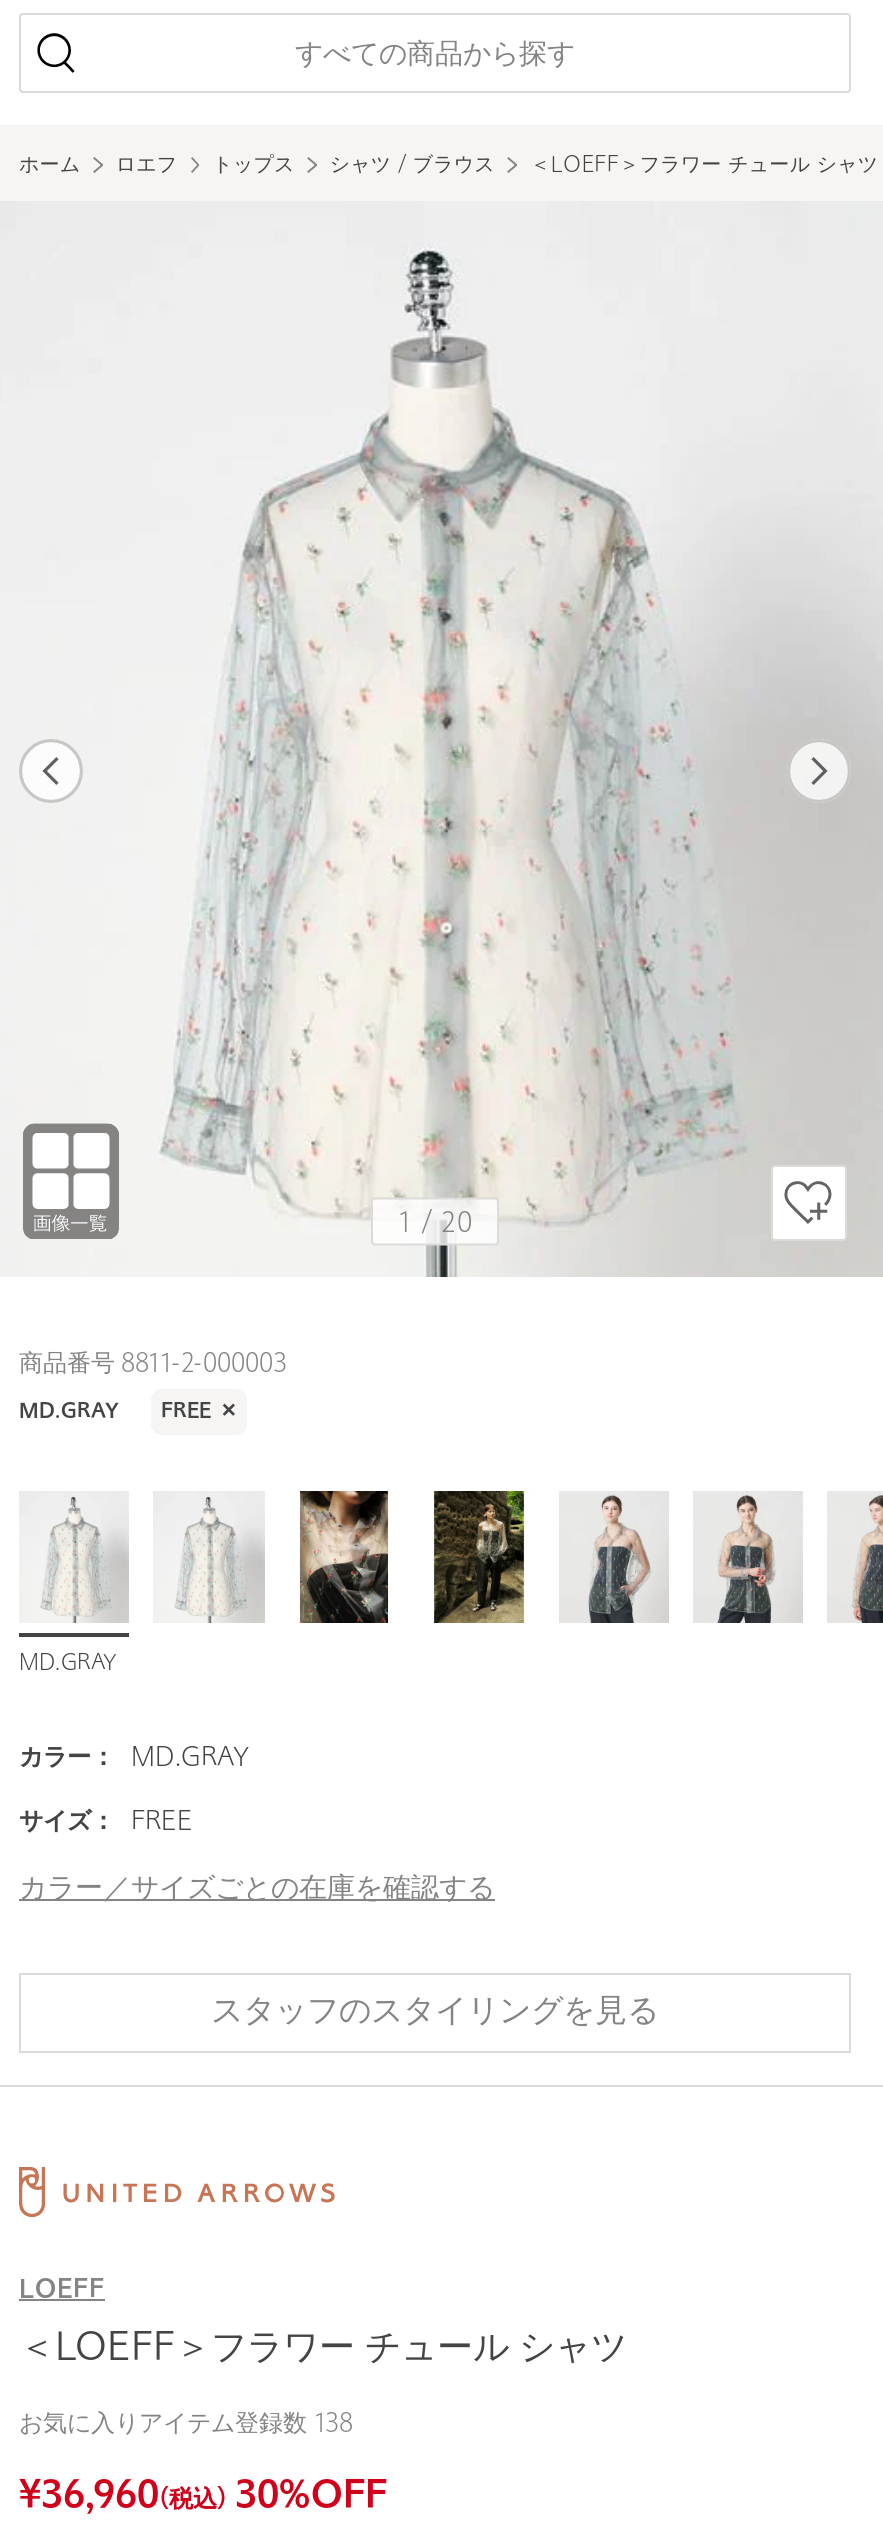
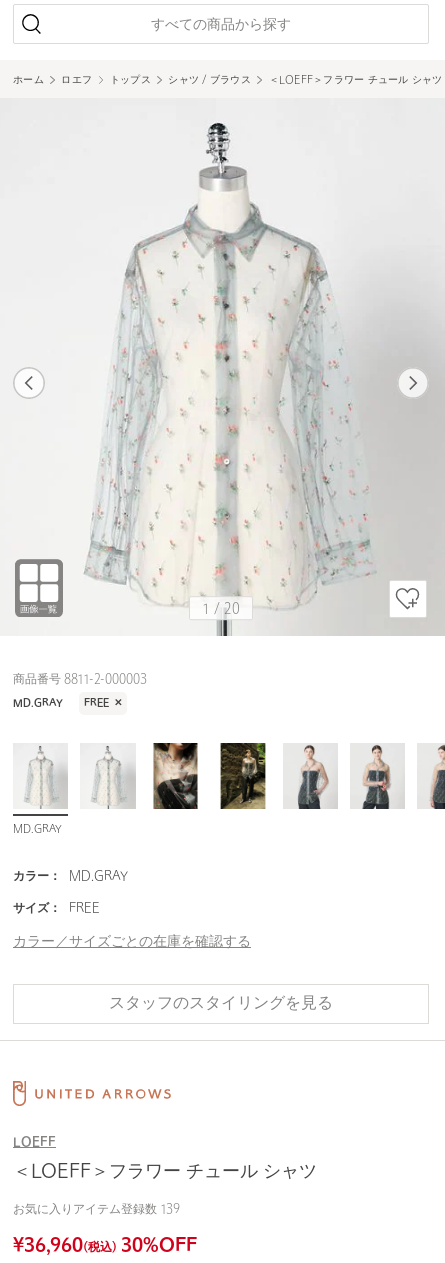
- お気に入りアイテム登録数138
+ お気に入りアイテム登録数139
